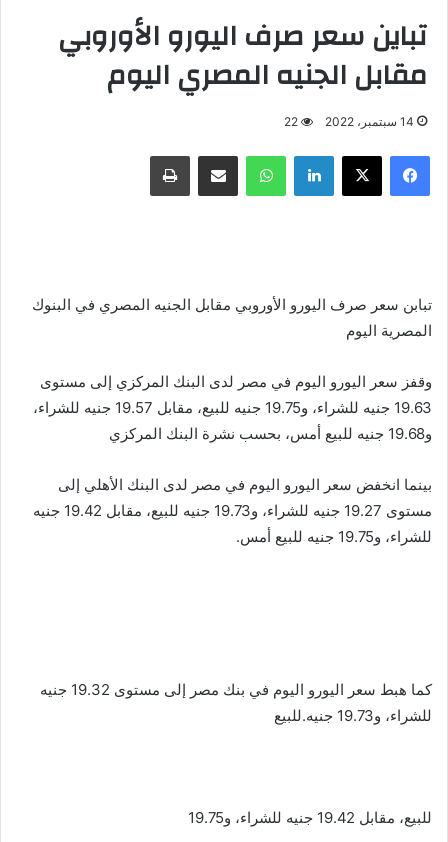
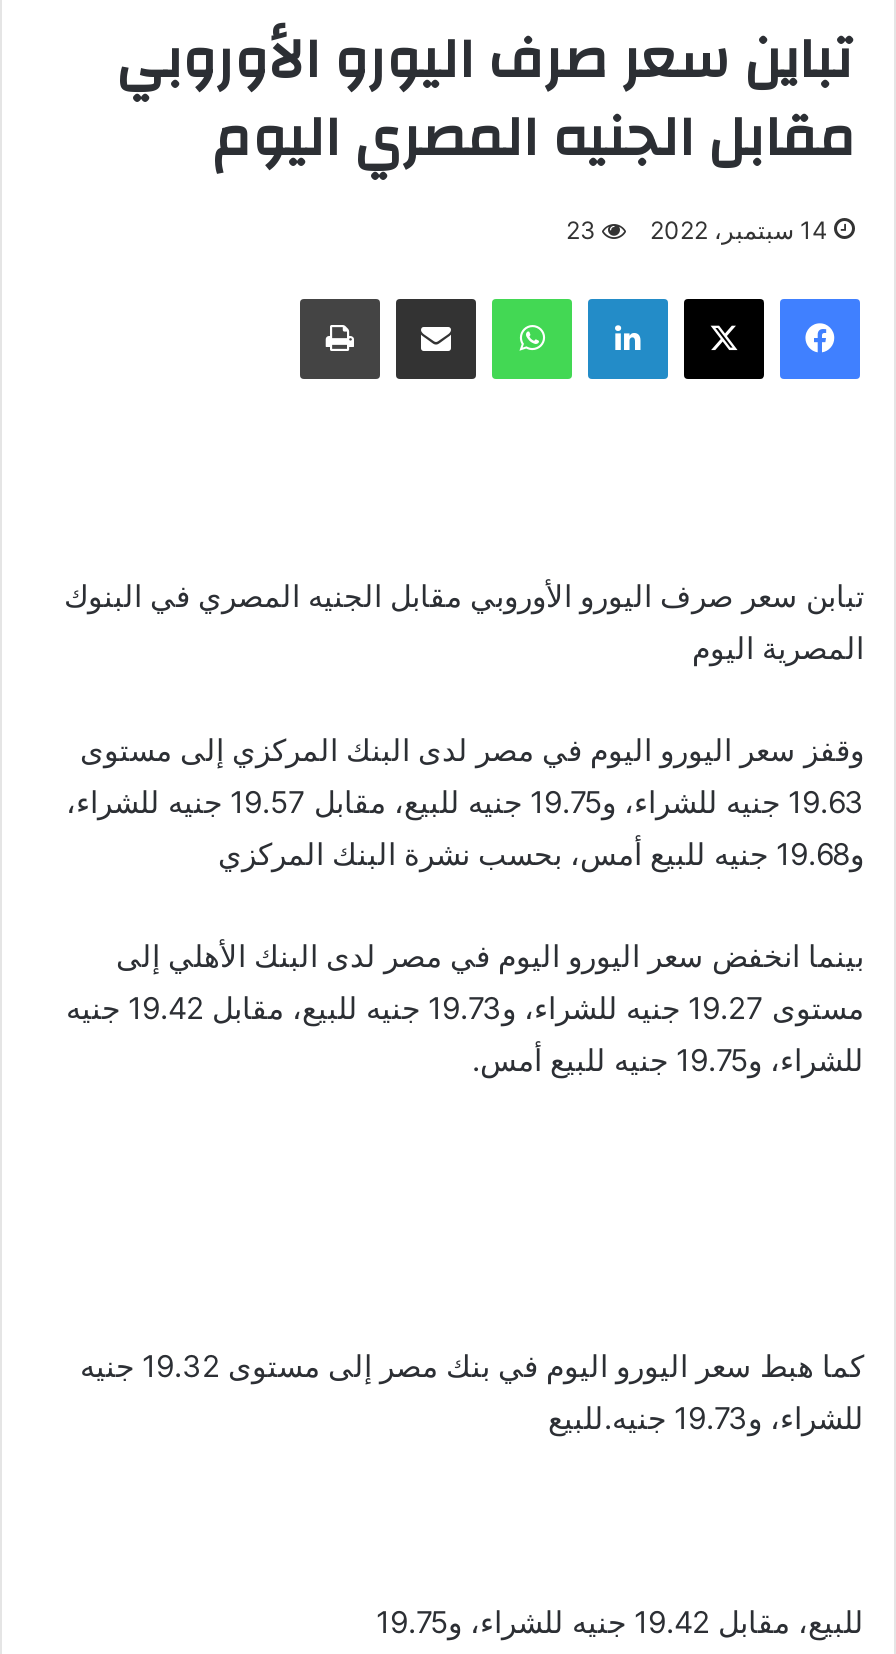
- 22
+ 23
